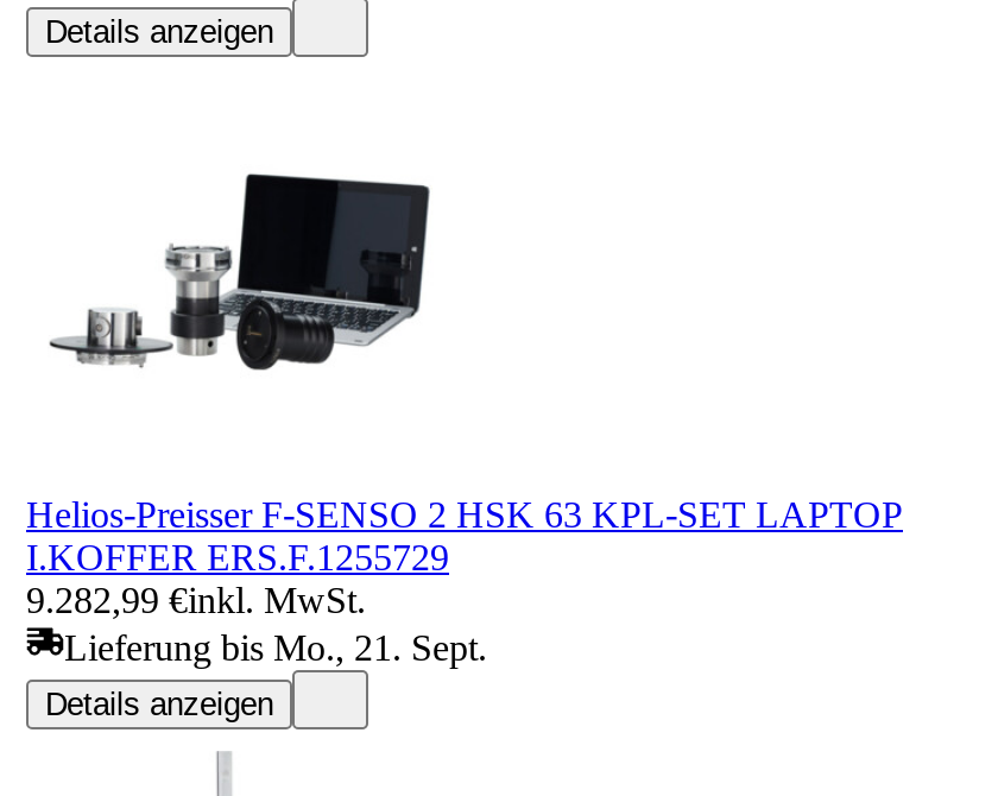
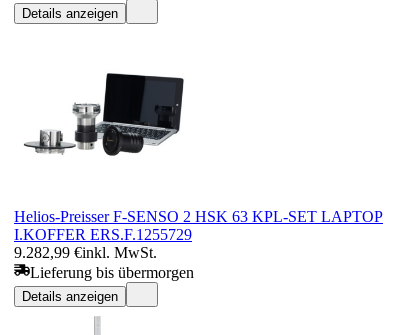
- Lieferung bis Mo., 21. Sept.
+ Lieferung bis übermorgen
